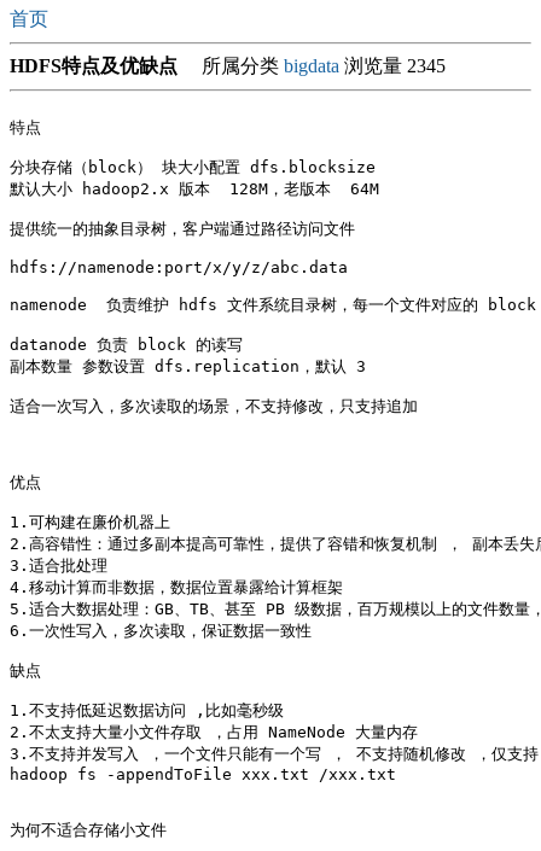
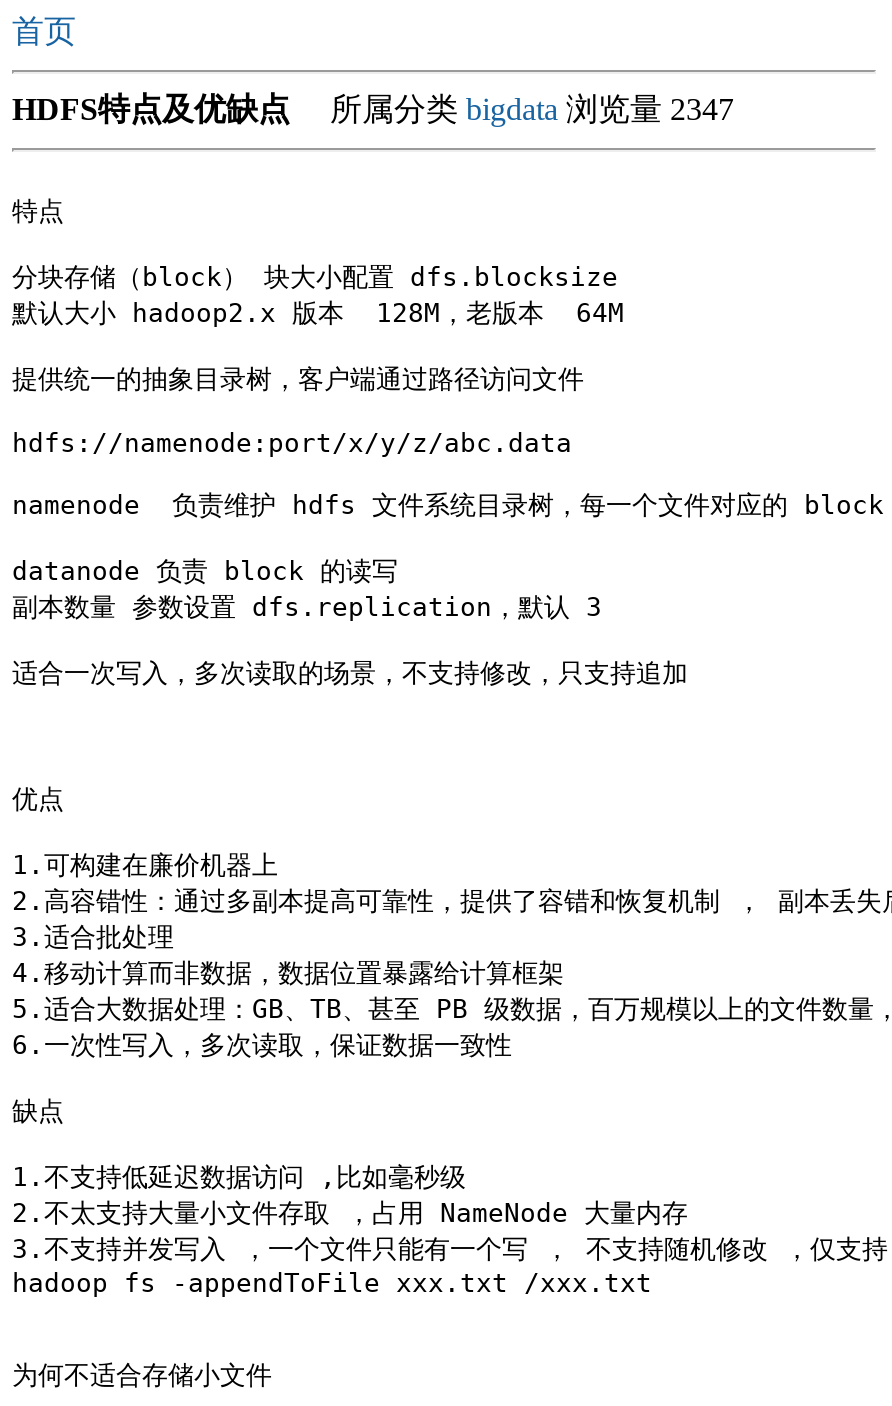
- HDFS特点及优缺点所属分类bigdata浏览量 2345
+ HDFS特点及优缺点所属分类bigdata浏览量 2347
